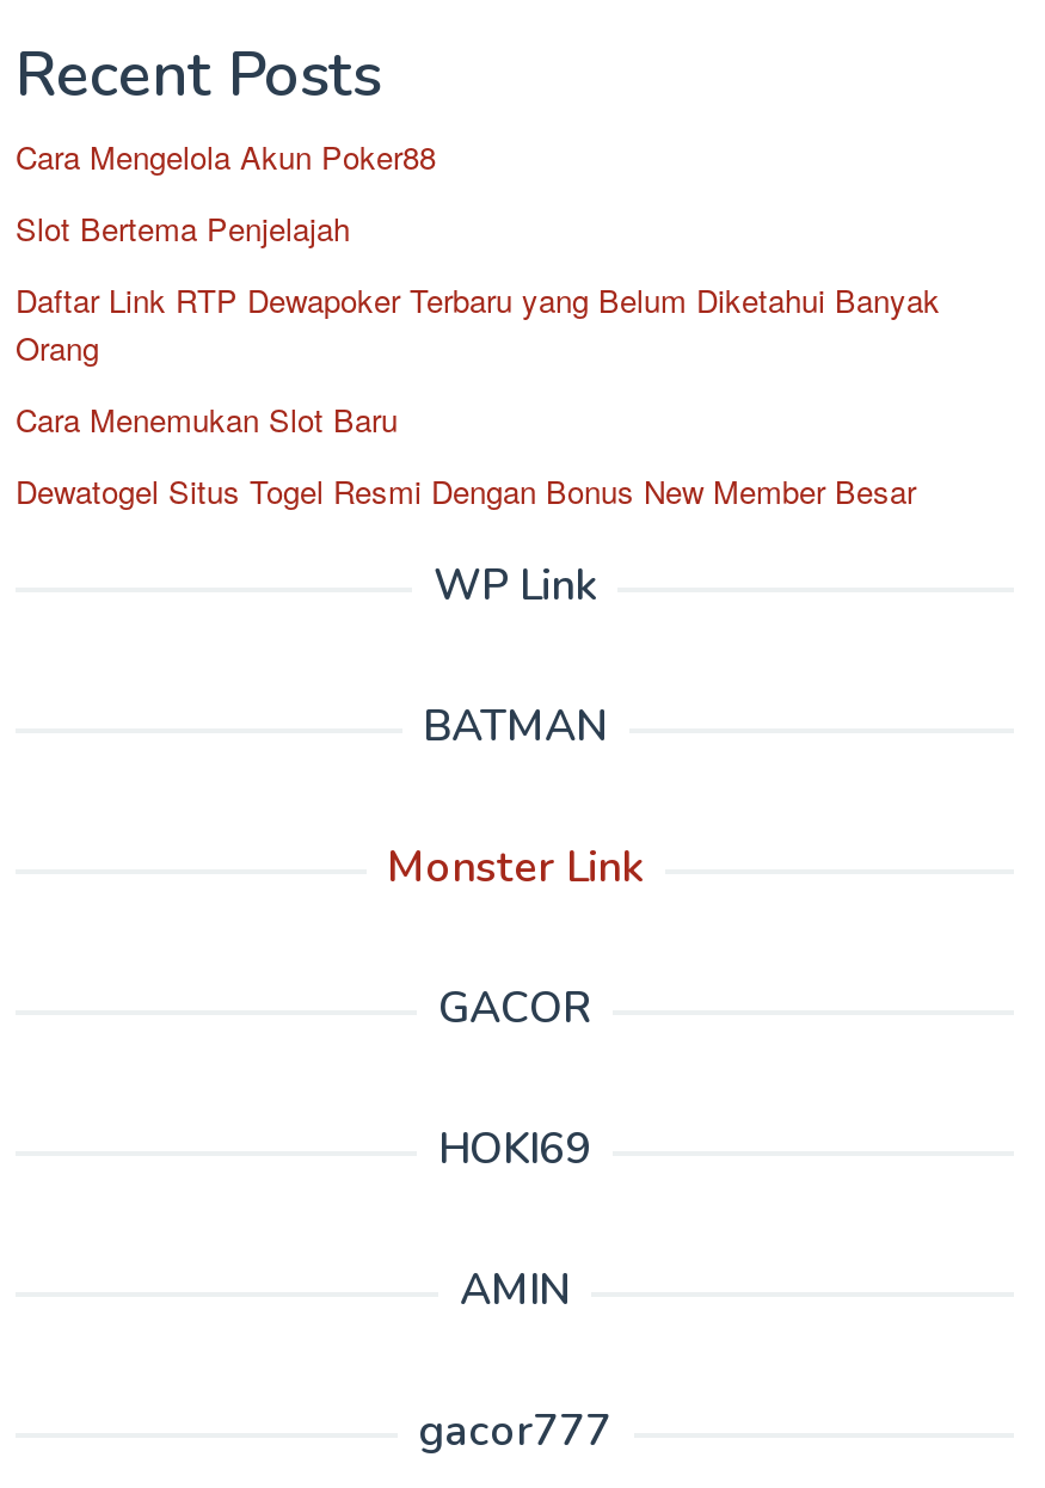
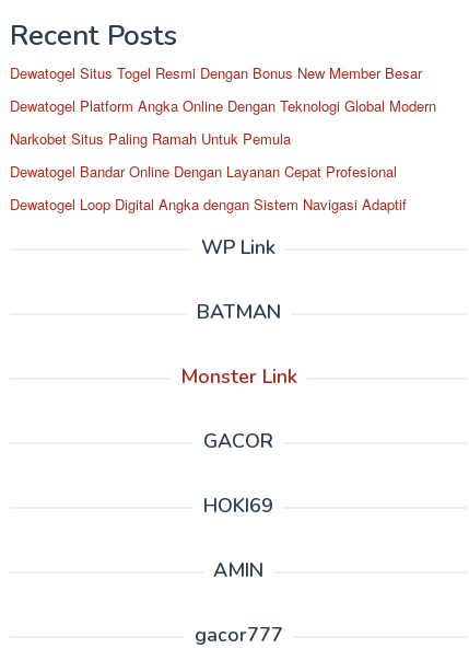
- Cara Mengelola Akun Poker88
- Slot Bertema Penjelajah
- Daftar Link RTP Dewapoker Terbaru yang Belum Diketahui Banyak
- Orang
- Cara Menemukan Slot Baru

moved up: Dewatogel Situs Togel Resmi Dengan Bonus New Member Besar

+ Dewatogel Platform Angka Online Dengan Teknologi Global Modern
+ Narkobet Situs Paling Ramah Untuk Pemula
+ Dewatogel Bandar Online Dengan Layanan Cepat Profesional
+ Dewatogel Loop Digital Angka dengan Sistem Navigasi Adaptif
